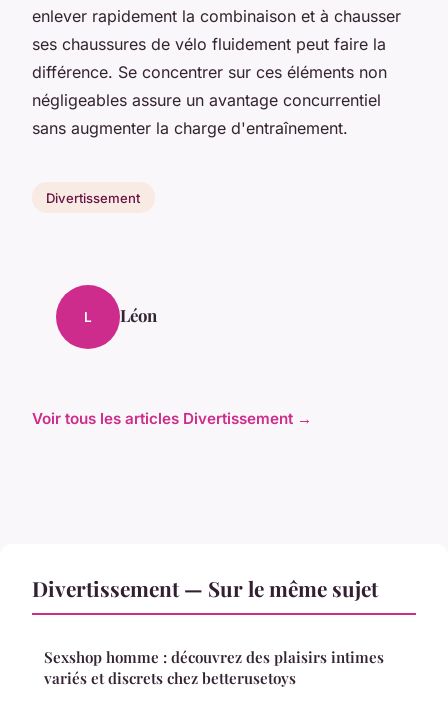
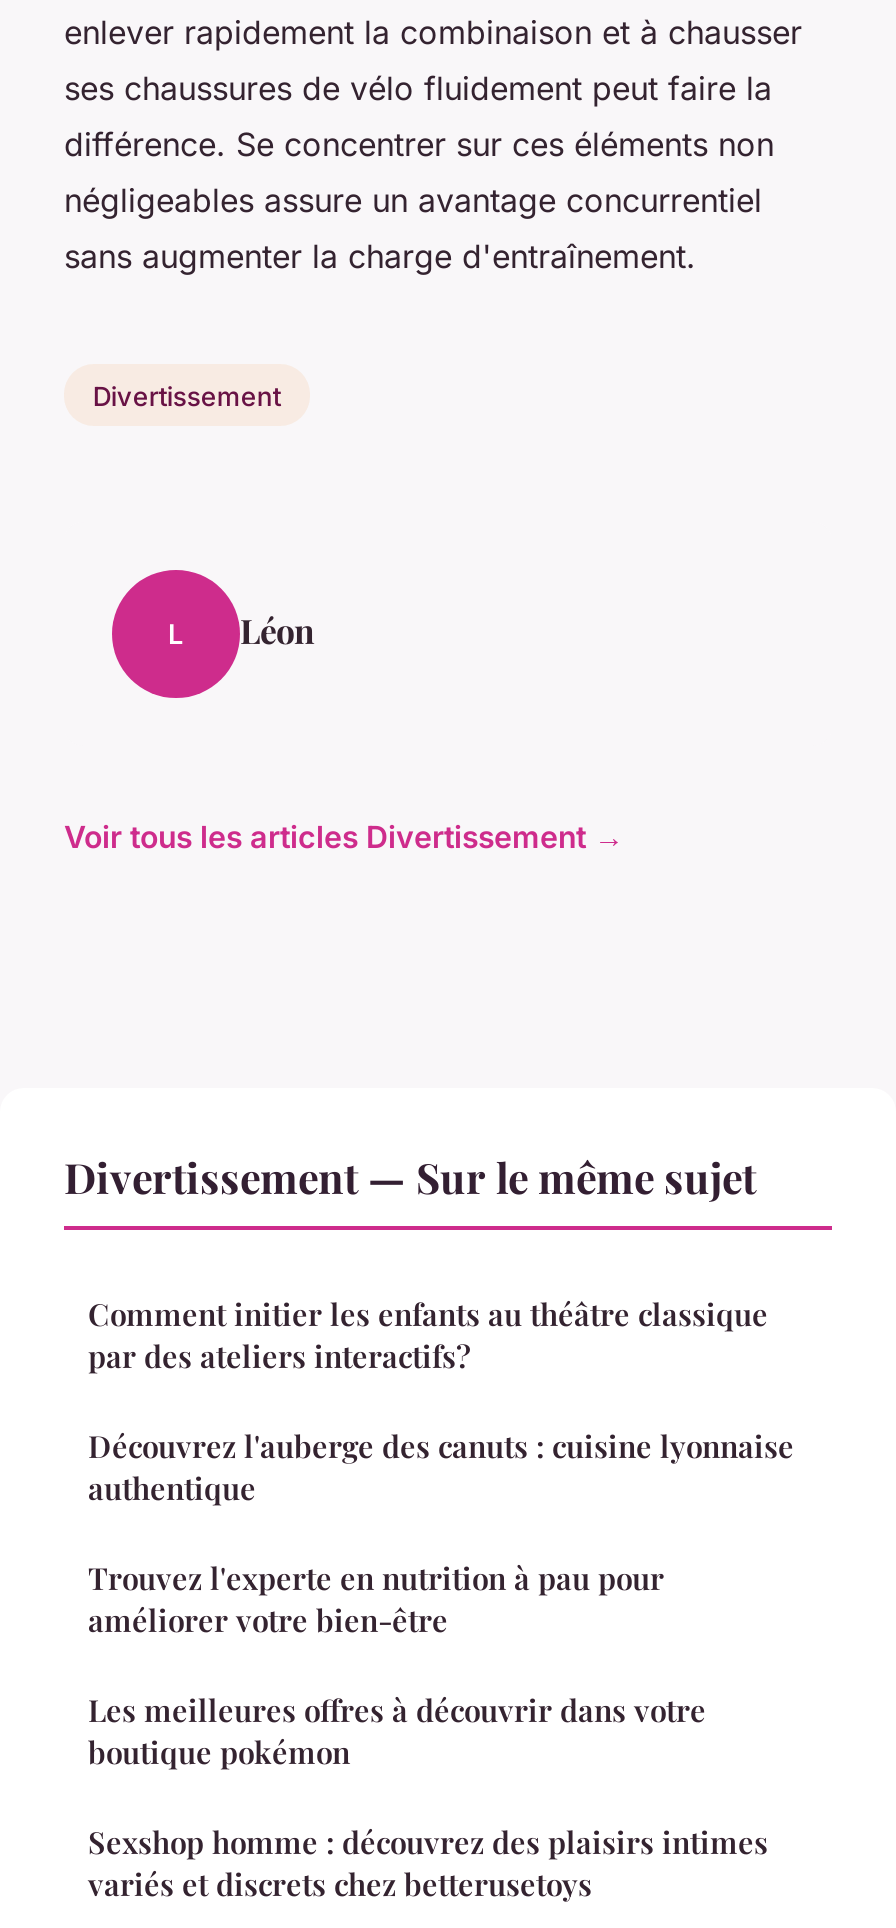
+ Comment initier les enfants au théâtre classique
+ par des ateliers interactifs?
+ Découvrez l'auberge des canuts : cuisine lyonnaise
+ authentique
+ Trouvez l'experte en nutrition à pau pour
+ améliorer votre bien-être
+ Les meilleures offres à découvrir dans votre
+ boutique pokémon
